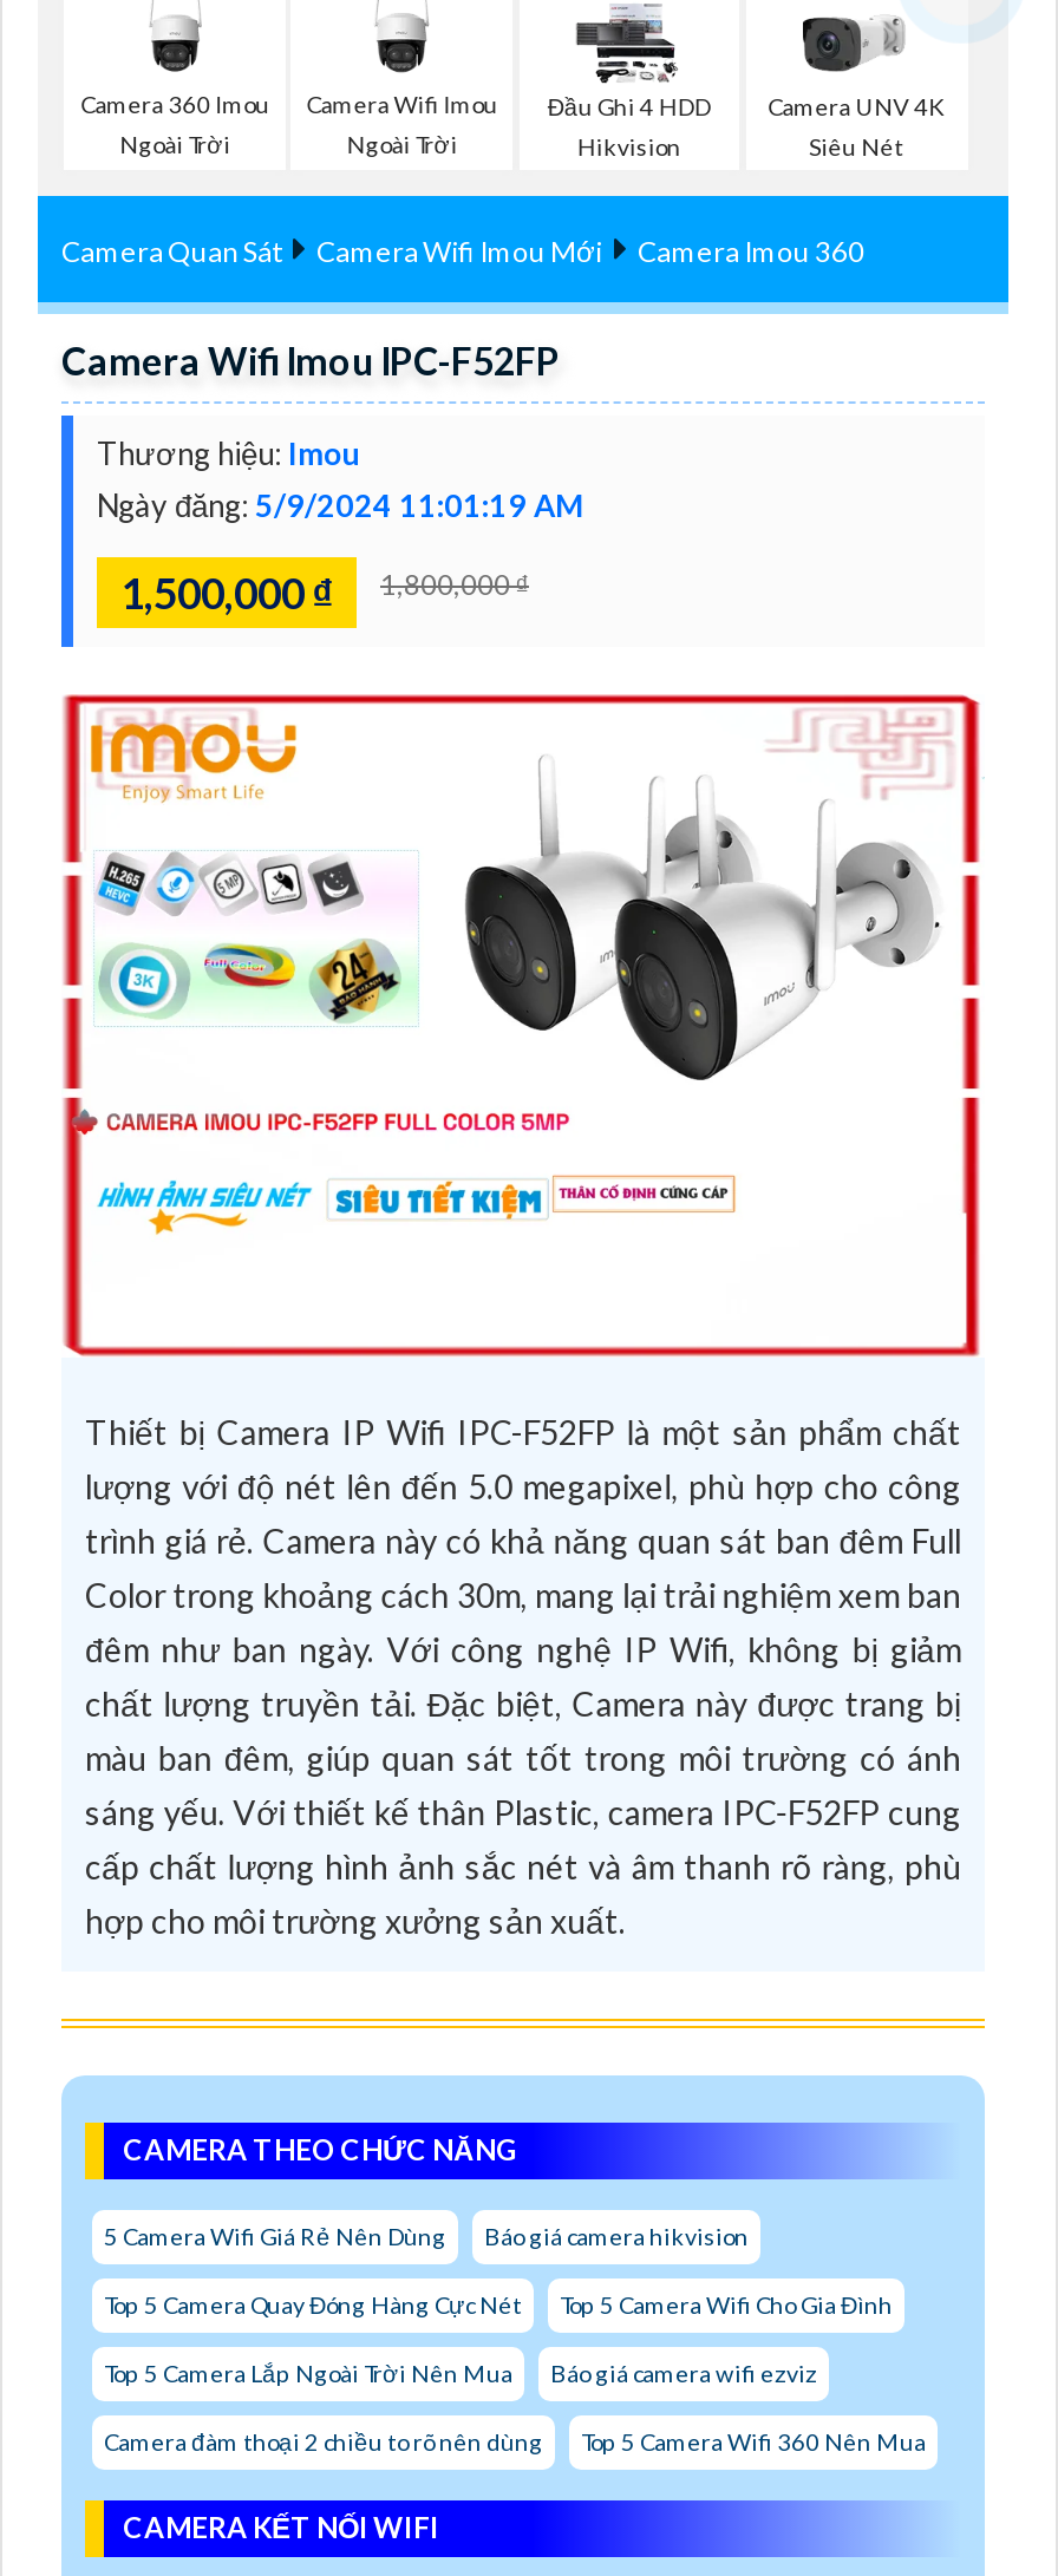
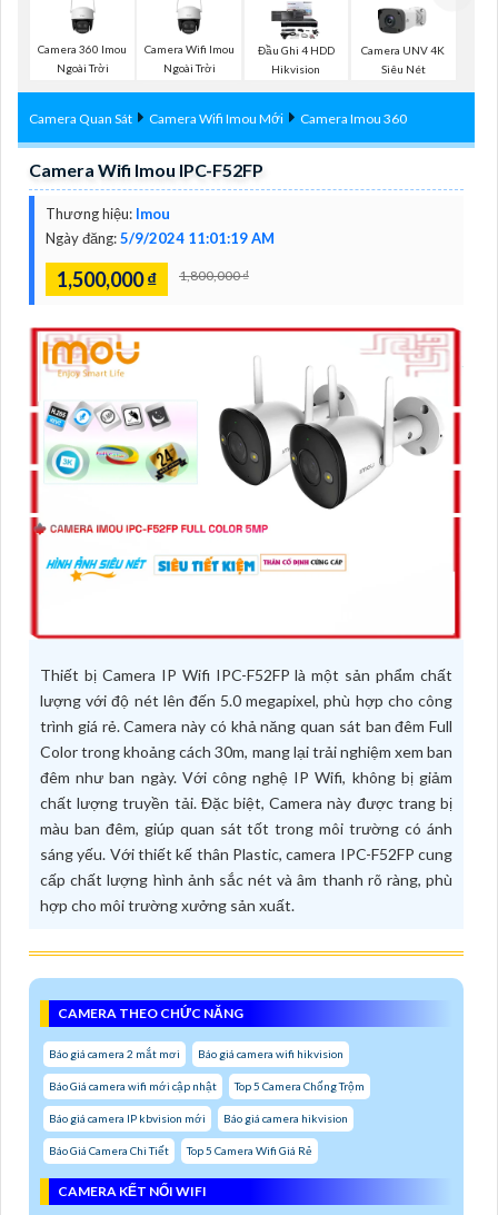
- 5 Camera Wifi Giá Rẻ Nên Dùng
+ Báo giá camera 2 mắt mơi
+ Báo giá camera wifi hikvision
+ Báo Giá camera wifi mới cập nhật
+ Top 5 Camera Chống Trộm
+ Báo giá camera IP kbvision mới

moved down: Báo giá camera hikvision

- Top 5 Camera Quay Đóng Hàng Cực Nét
- Top 5 Camera Wifi Cho Gia Đình
- Top 5 Camera Lắp Ngoài Trời Nên Mua
- Báo giá camera wifi ezviz
- Camera đàm thoại 2 chiều to rõ nên dùng
- Top 5 Camera Wifi 360 Nên Mua
+ Báo Giá Camera Chi Tiết
+ Top 5 Camera Wifi Giá Rẻ
